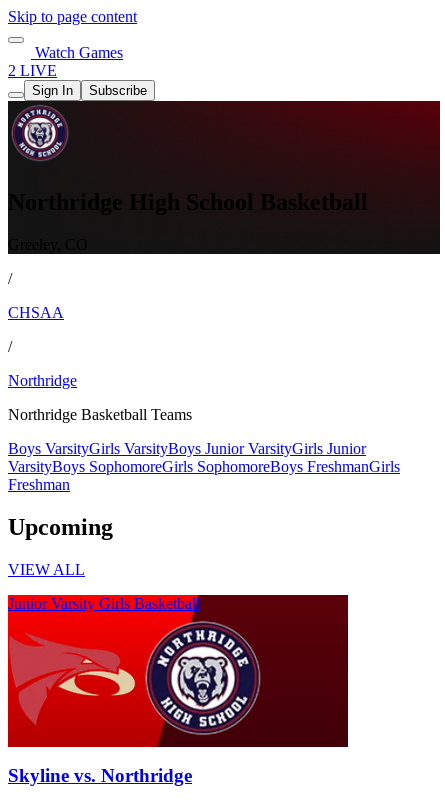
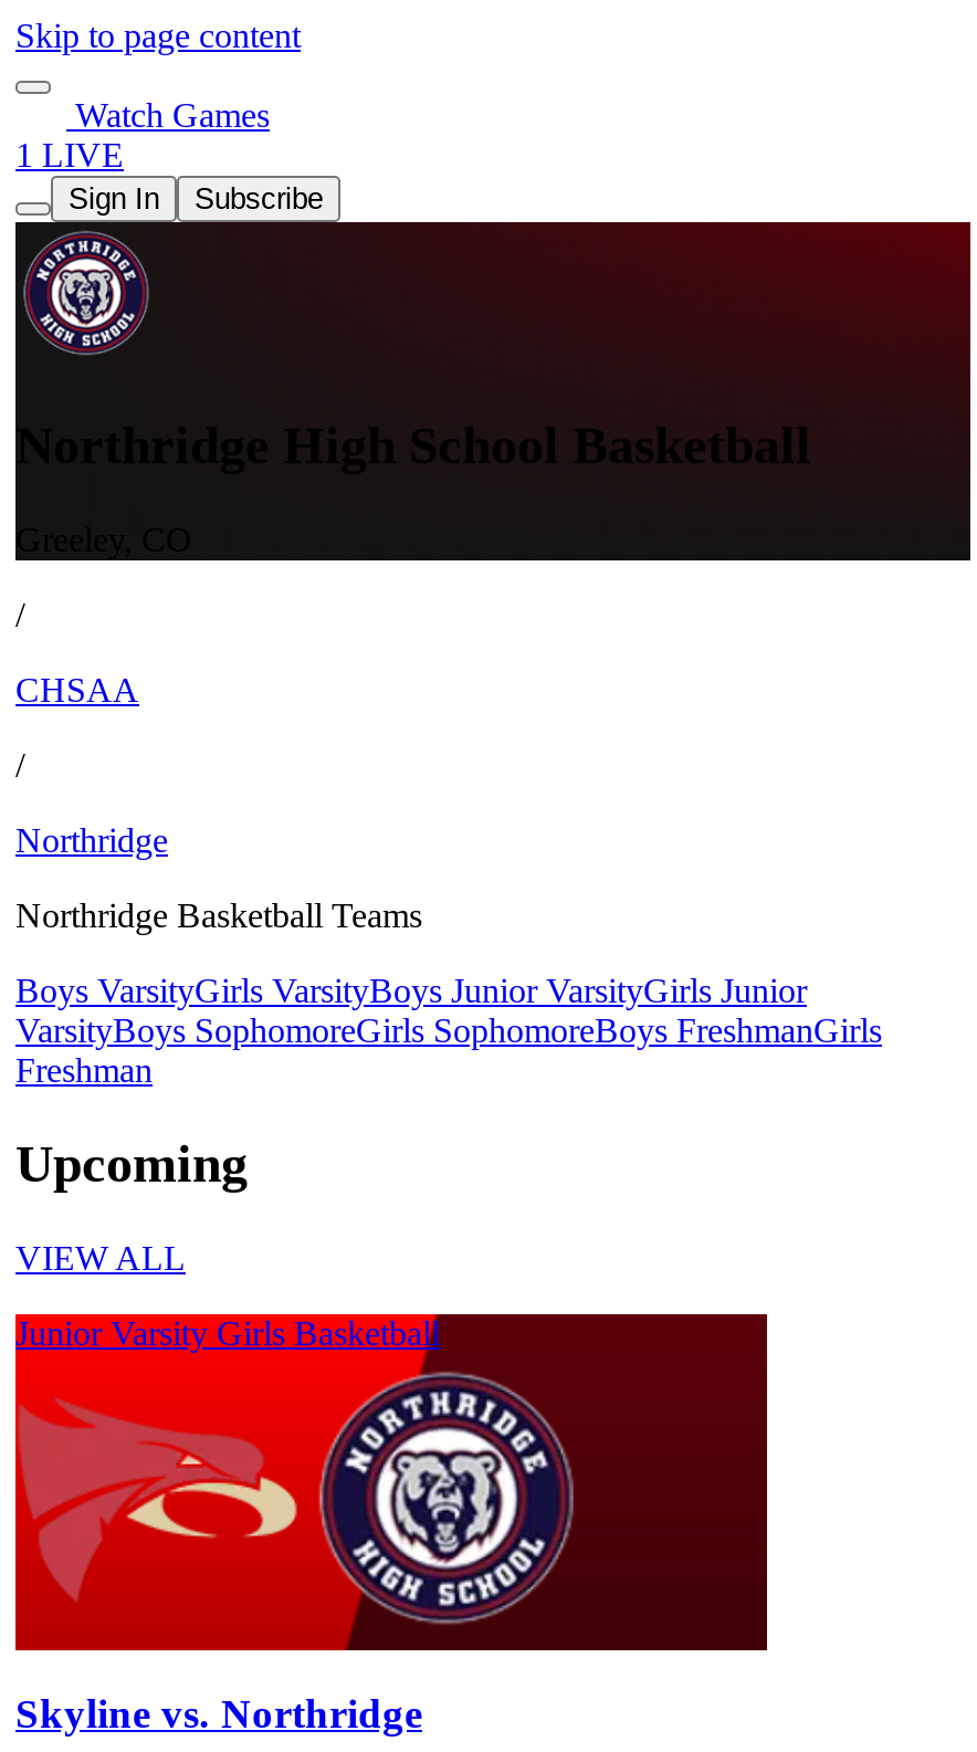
- 2 LIVE
+ 1 LIVE
